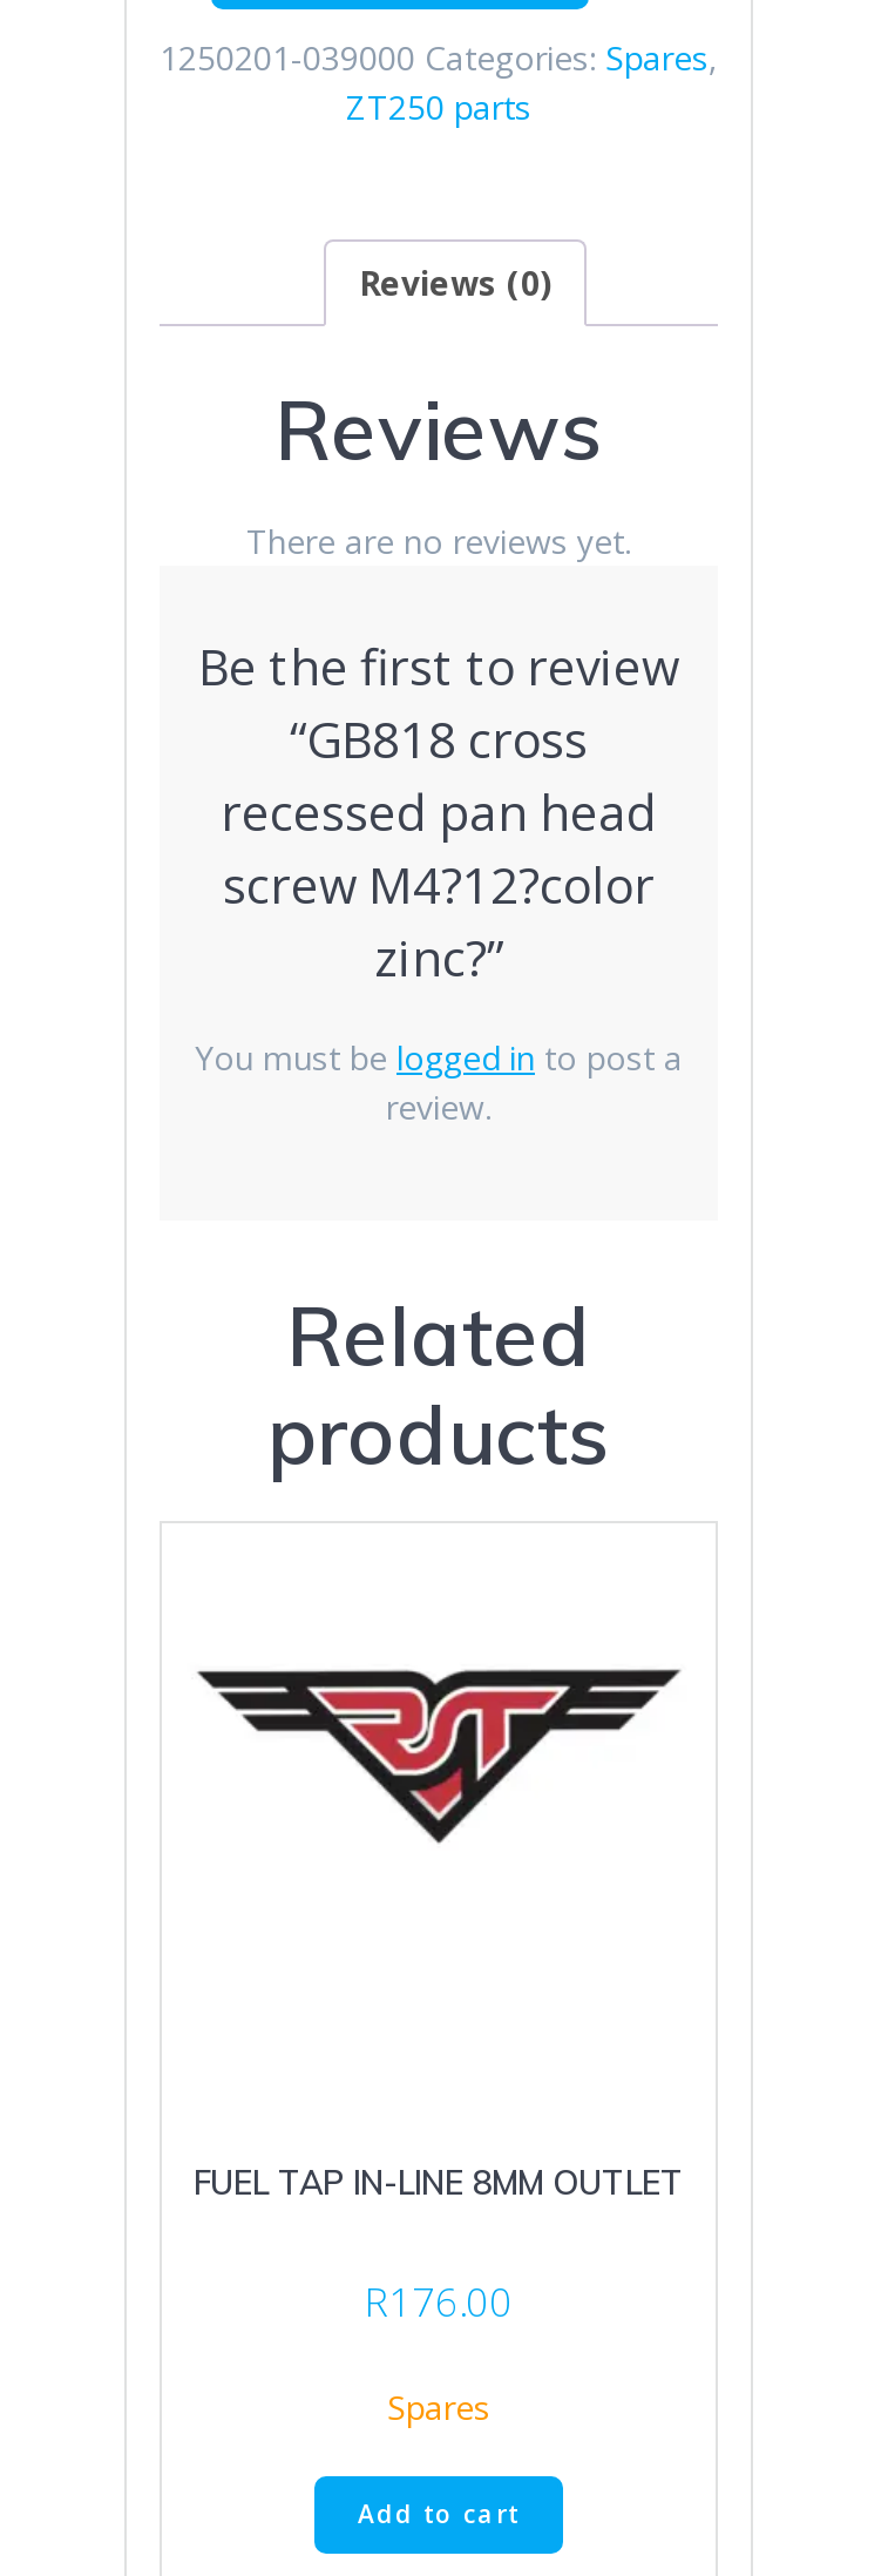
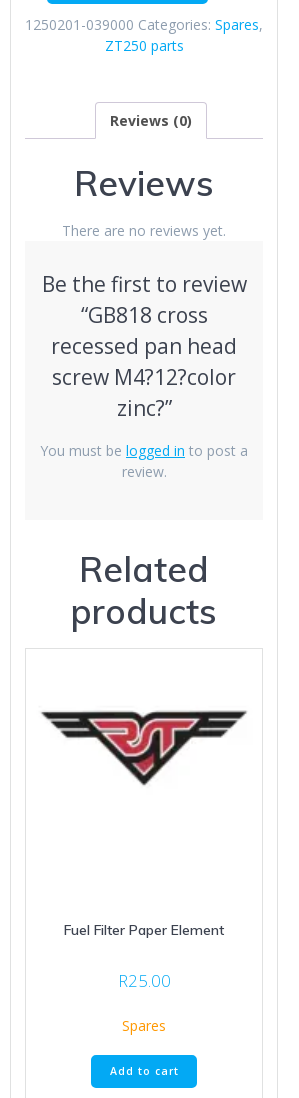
- FUEL TAP IN-LINE 8MM OUTLET
+ Fuel Filter Paper Element

- R176.00
+ R25.00
